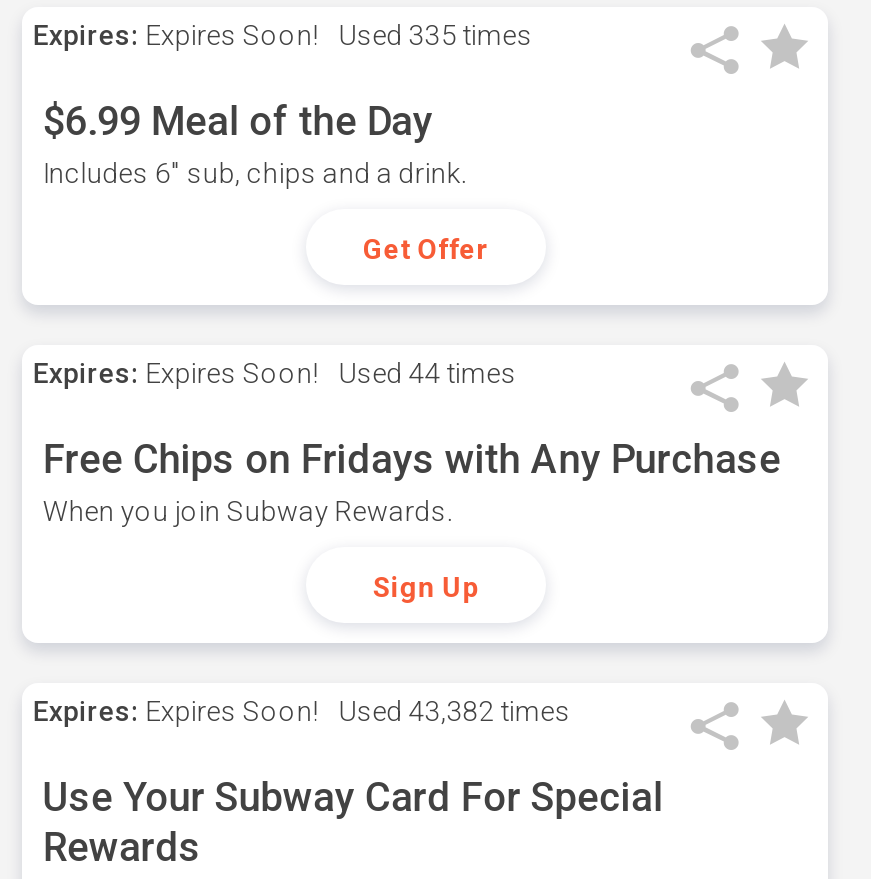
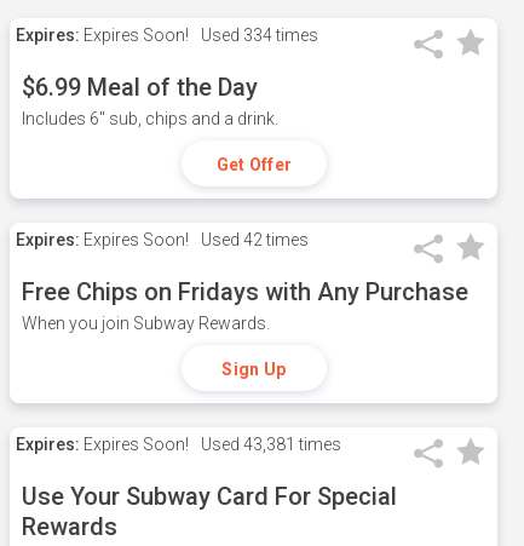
- Expires: Expires Soon! Used 335 times
+ Expires: Expires Soon! Used 334 times

- Expires: Expires Soon! Used 44 times
+ Expires: Expires Soon! Used 42 times

- Expires: Expires Soon! Used 43,382 times
+ Expires: Expires Soon! Used 43,381 times
